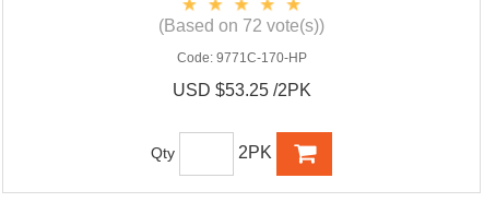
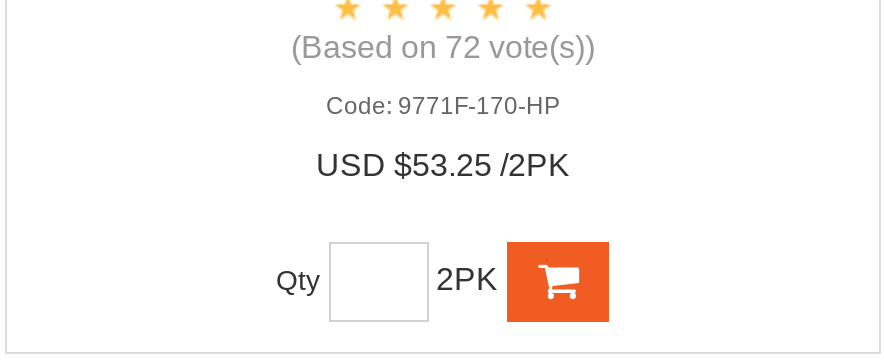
- Code: 9771C-170-HP
+ Code: 9771F-170-HP
